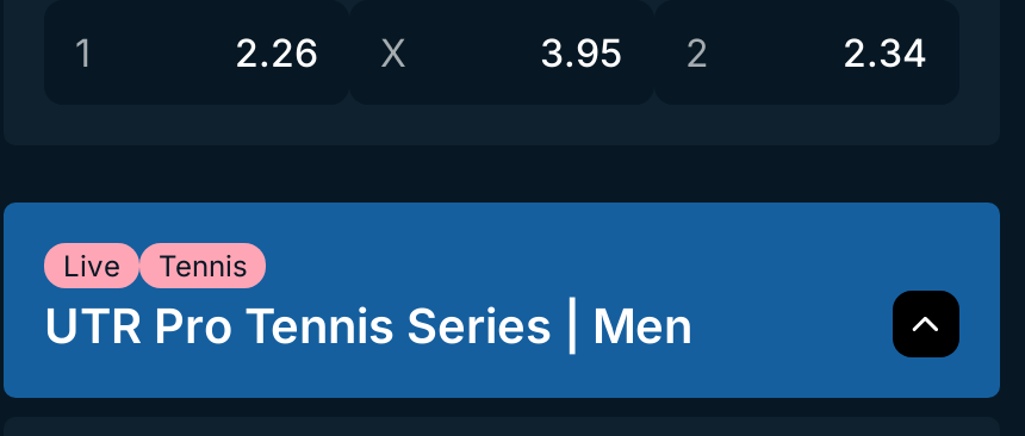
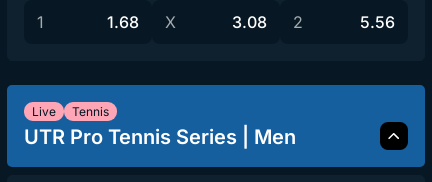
- 2.26 X
+ 1.68 X

- 3.95 2
+ 3.08 2

- 2.34
+ 5.56
